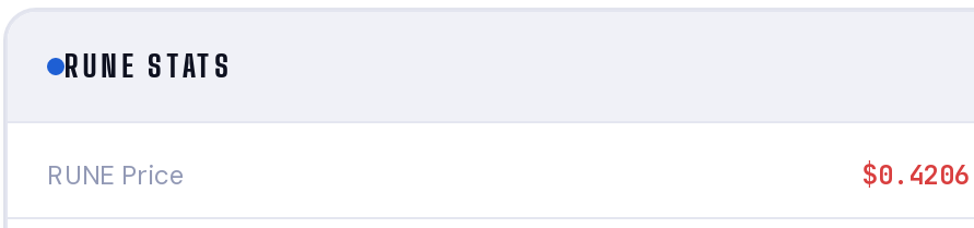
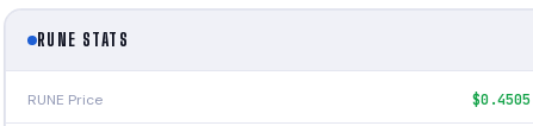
- $0.4206
+ $0.4505
